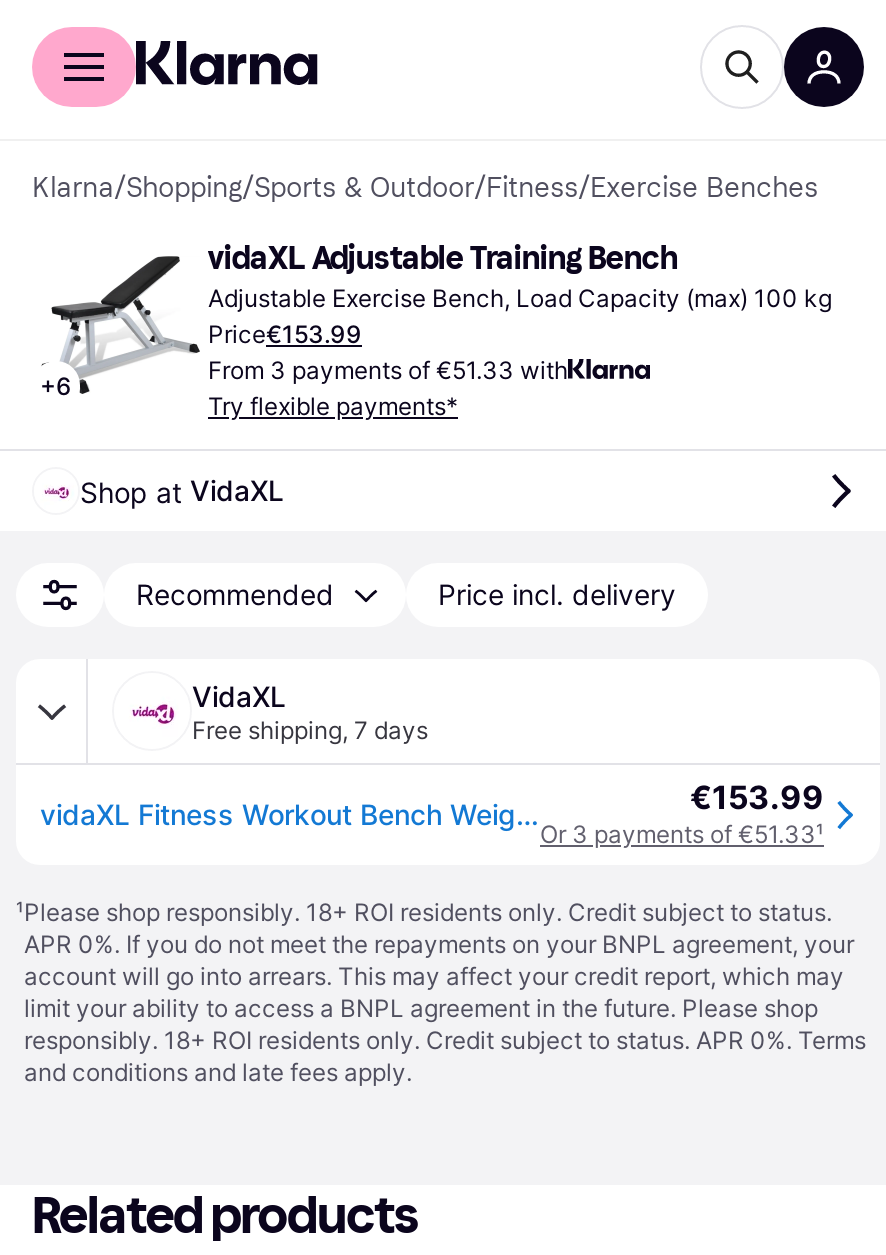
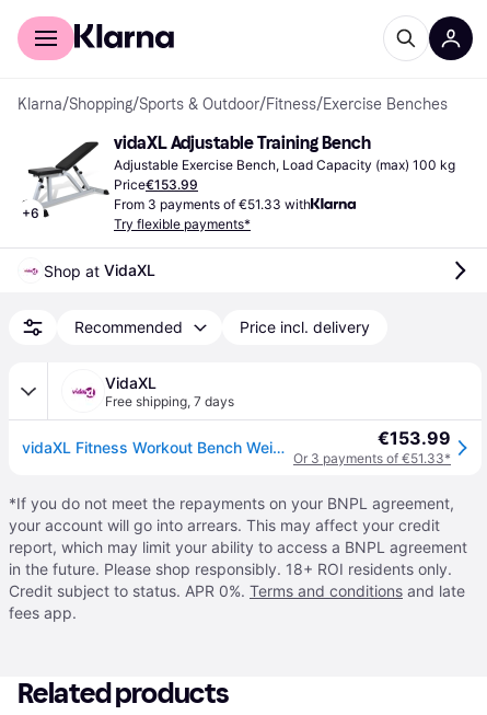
- Or 3 payments of €51.33¹
+ Or 3 payments of €51.33*

- ¹Please shop responsibly. 18+ ROI residents only. Credit subject to status.
- APR 0%. If you do not meet the repayments on your BNPL agreement, your
- account will go into arrears. This may affect your credit report, which may
- limit your ability to access a BNPL agreement in the future. Please shop
- responsibly. 18+ ROI residents only. Credit subject to status. APR 0%. Terms
- and conditions and late fees apply.
+ *If you do not meet the repayments on your BNPL agreement,
+ your account will go into arrears. This may affect your credit
+ report, which may limit your ability to access a BNPL agreement
+ in the future. Please shop responsibly. 18+ ROI residents only.
+ Credit subject to status. APR 0%. Terms and conditions and late
+ fees app.
